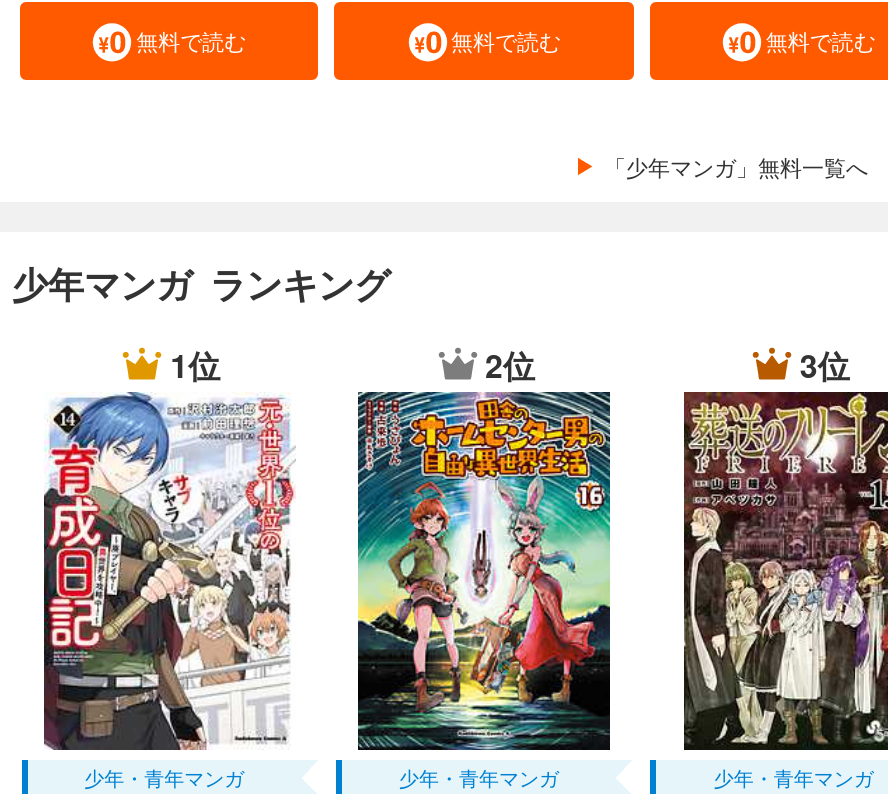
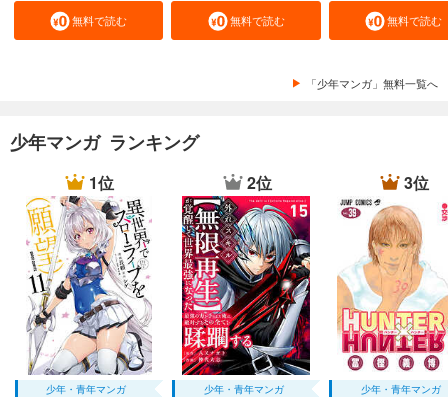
- [image]
+ [image]

- [image]
+ [image]

- [image]
+ [image]
